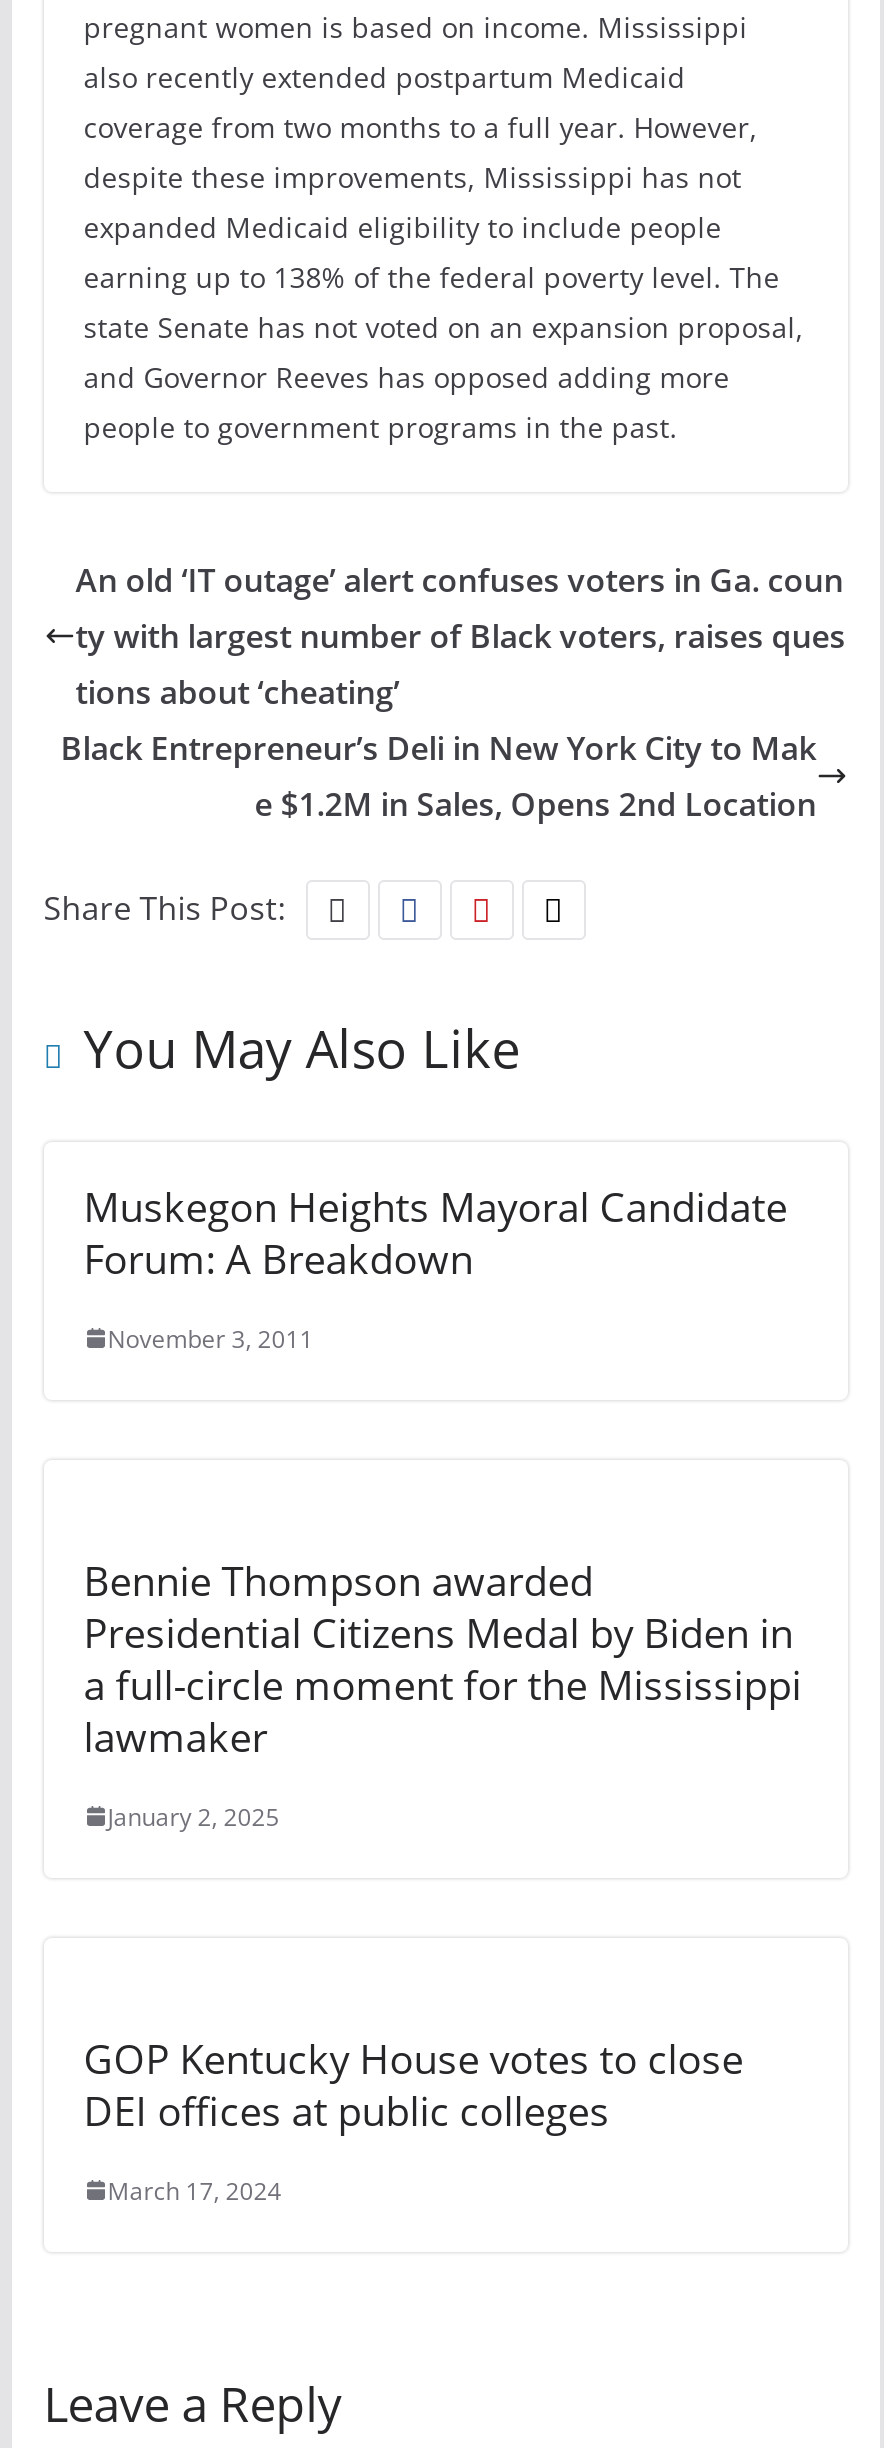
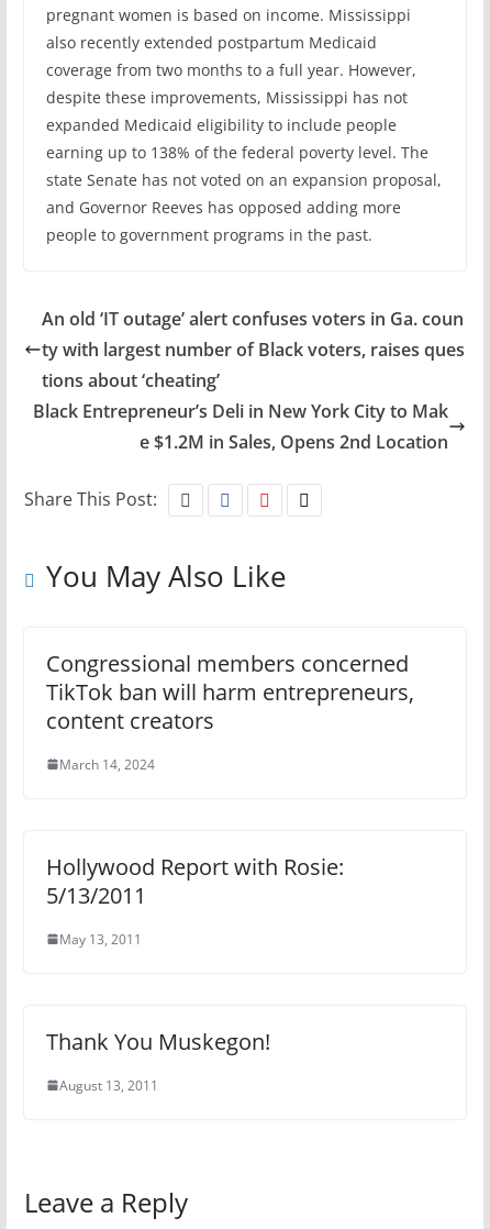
- Muskegon Heights Mayoral Candidate
- Forum: A Breakdown
+ Congressional members concerned
+ TikTok ban will harm entrepreneurs,
+ content creators

- November 3, 2011
+ March 14, 2024

- Bennie Thompson awarded
- Presidential Citizens Medal by Biden in
- a full-circle moment for the Mississippi
- lawmaker
+ Hollywood Report with Rosie:
+ 5/13/2011

- January 2, 2025
+ May 13, 2011

- GOP Kentucky House votes to close
- DEI offices at public colleges
+ Thank You Muskegon!

- March 17, 2024
+ August 13, 2011
